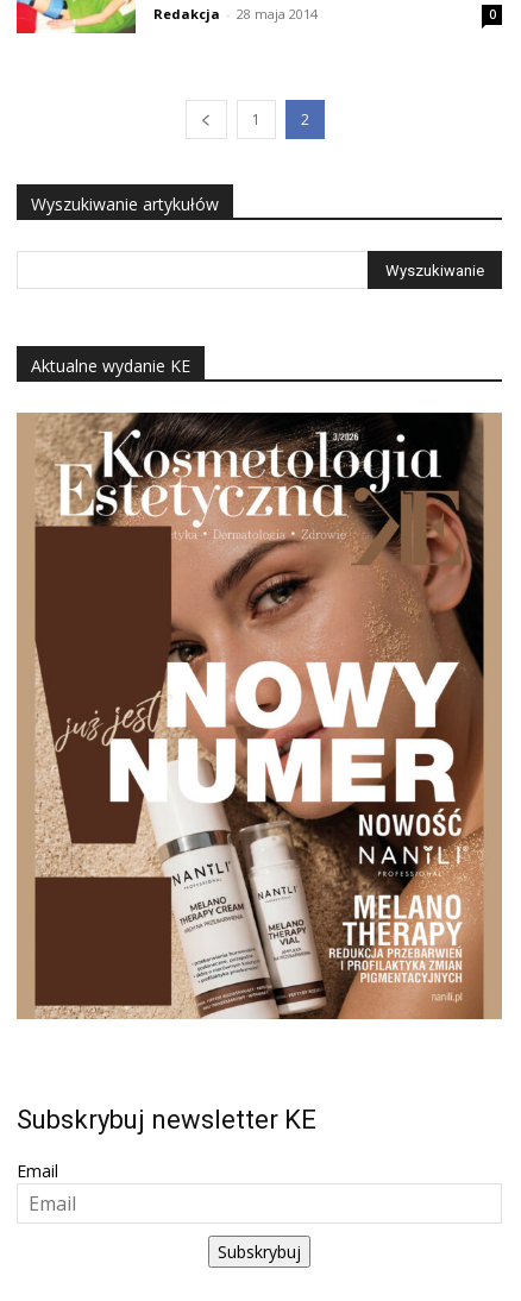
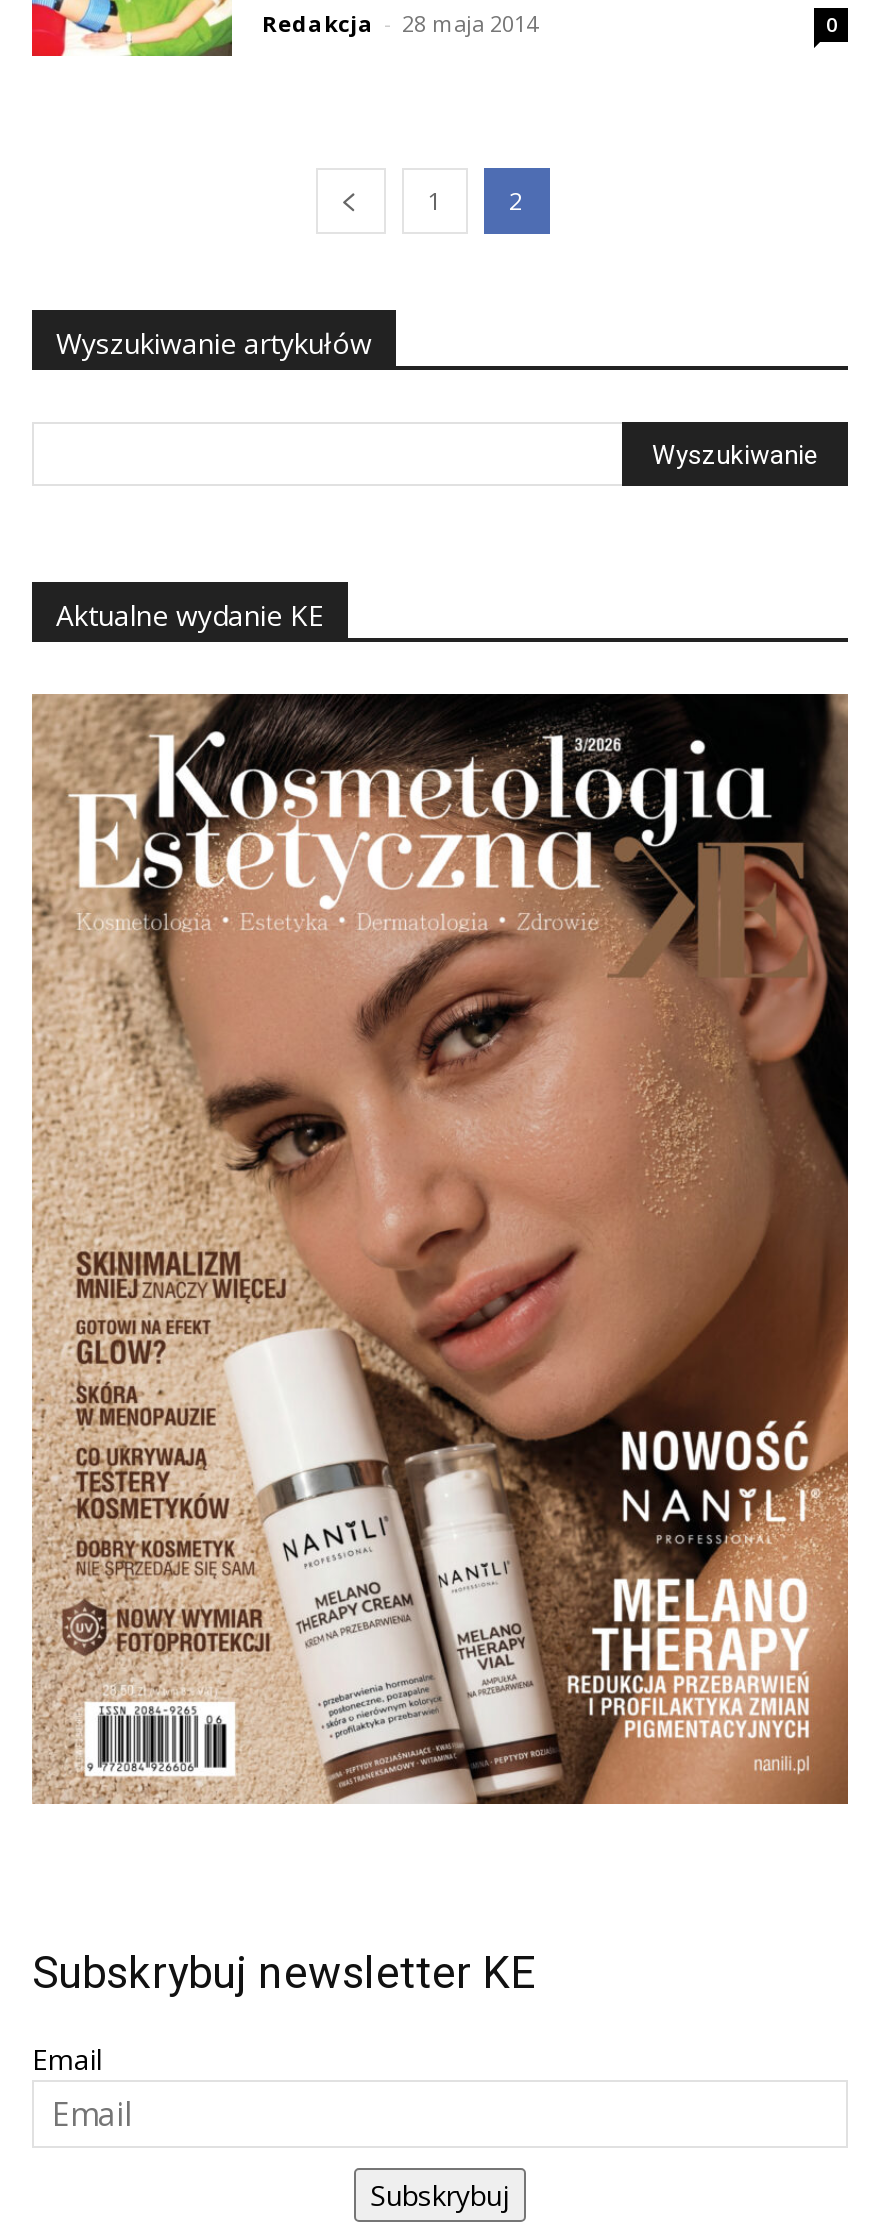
- [image]
+ [image]
